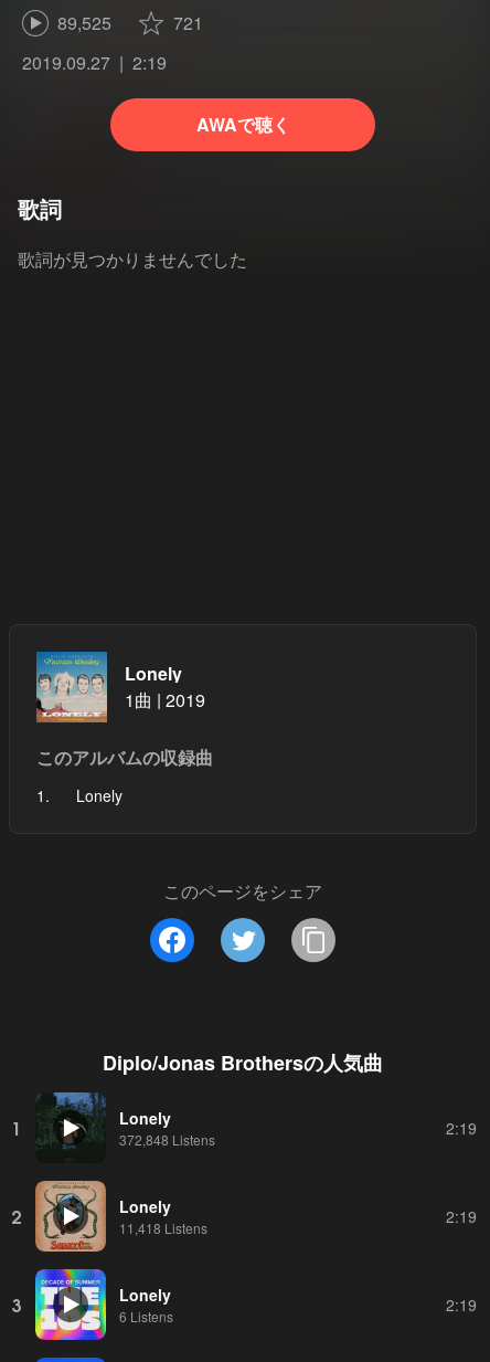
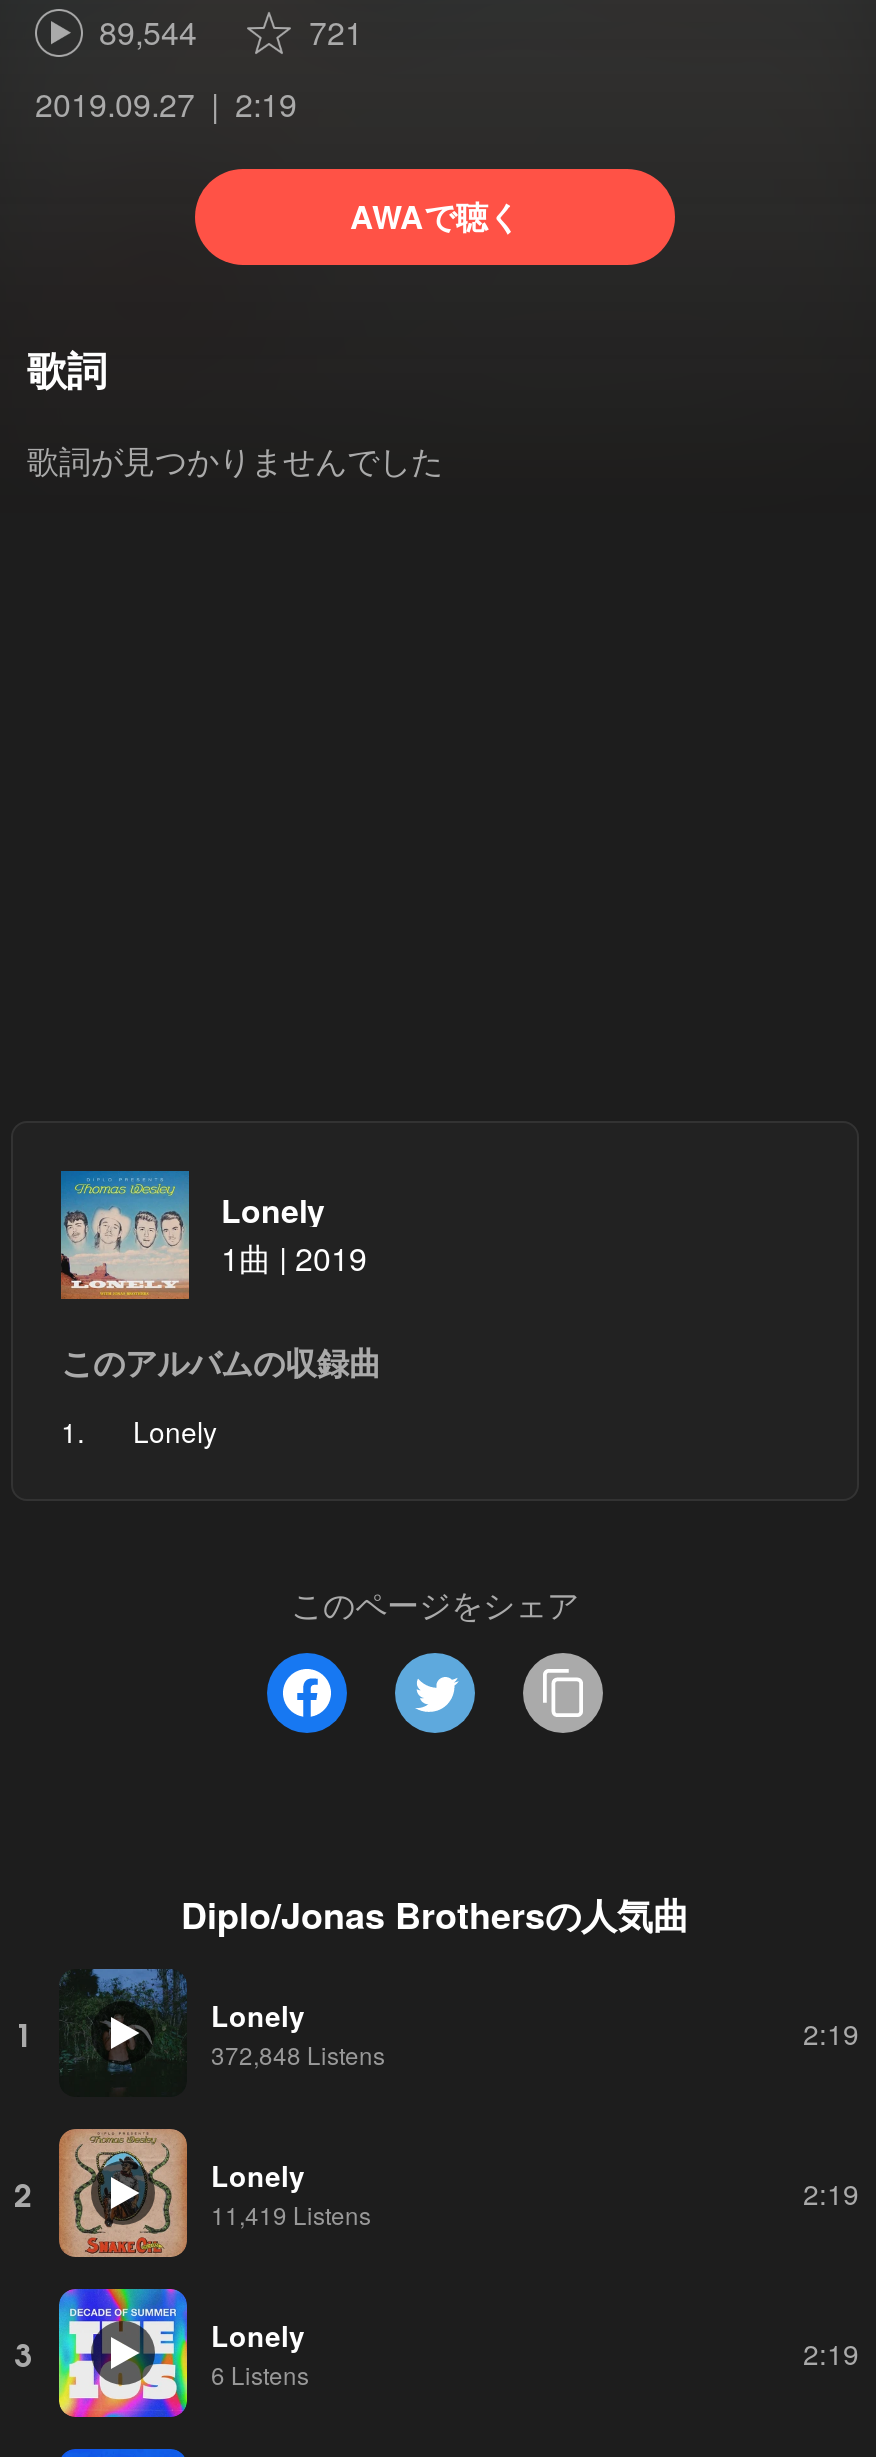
- 89,525
+ 89,544

- 11,418 Listens
+ 11,419 Listens
